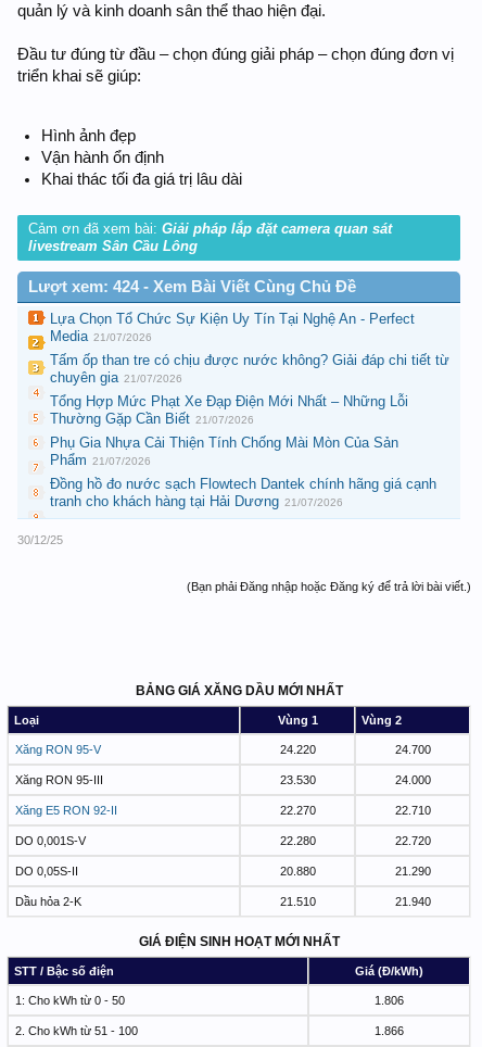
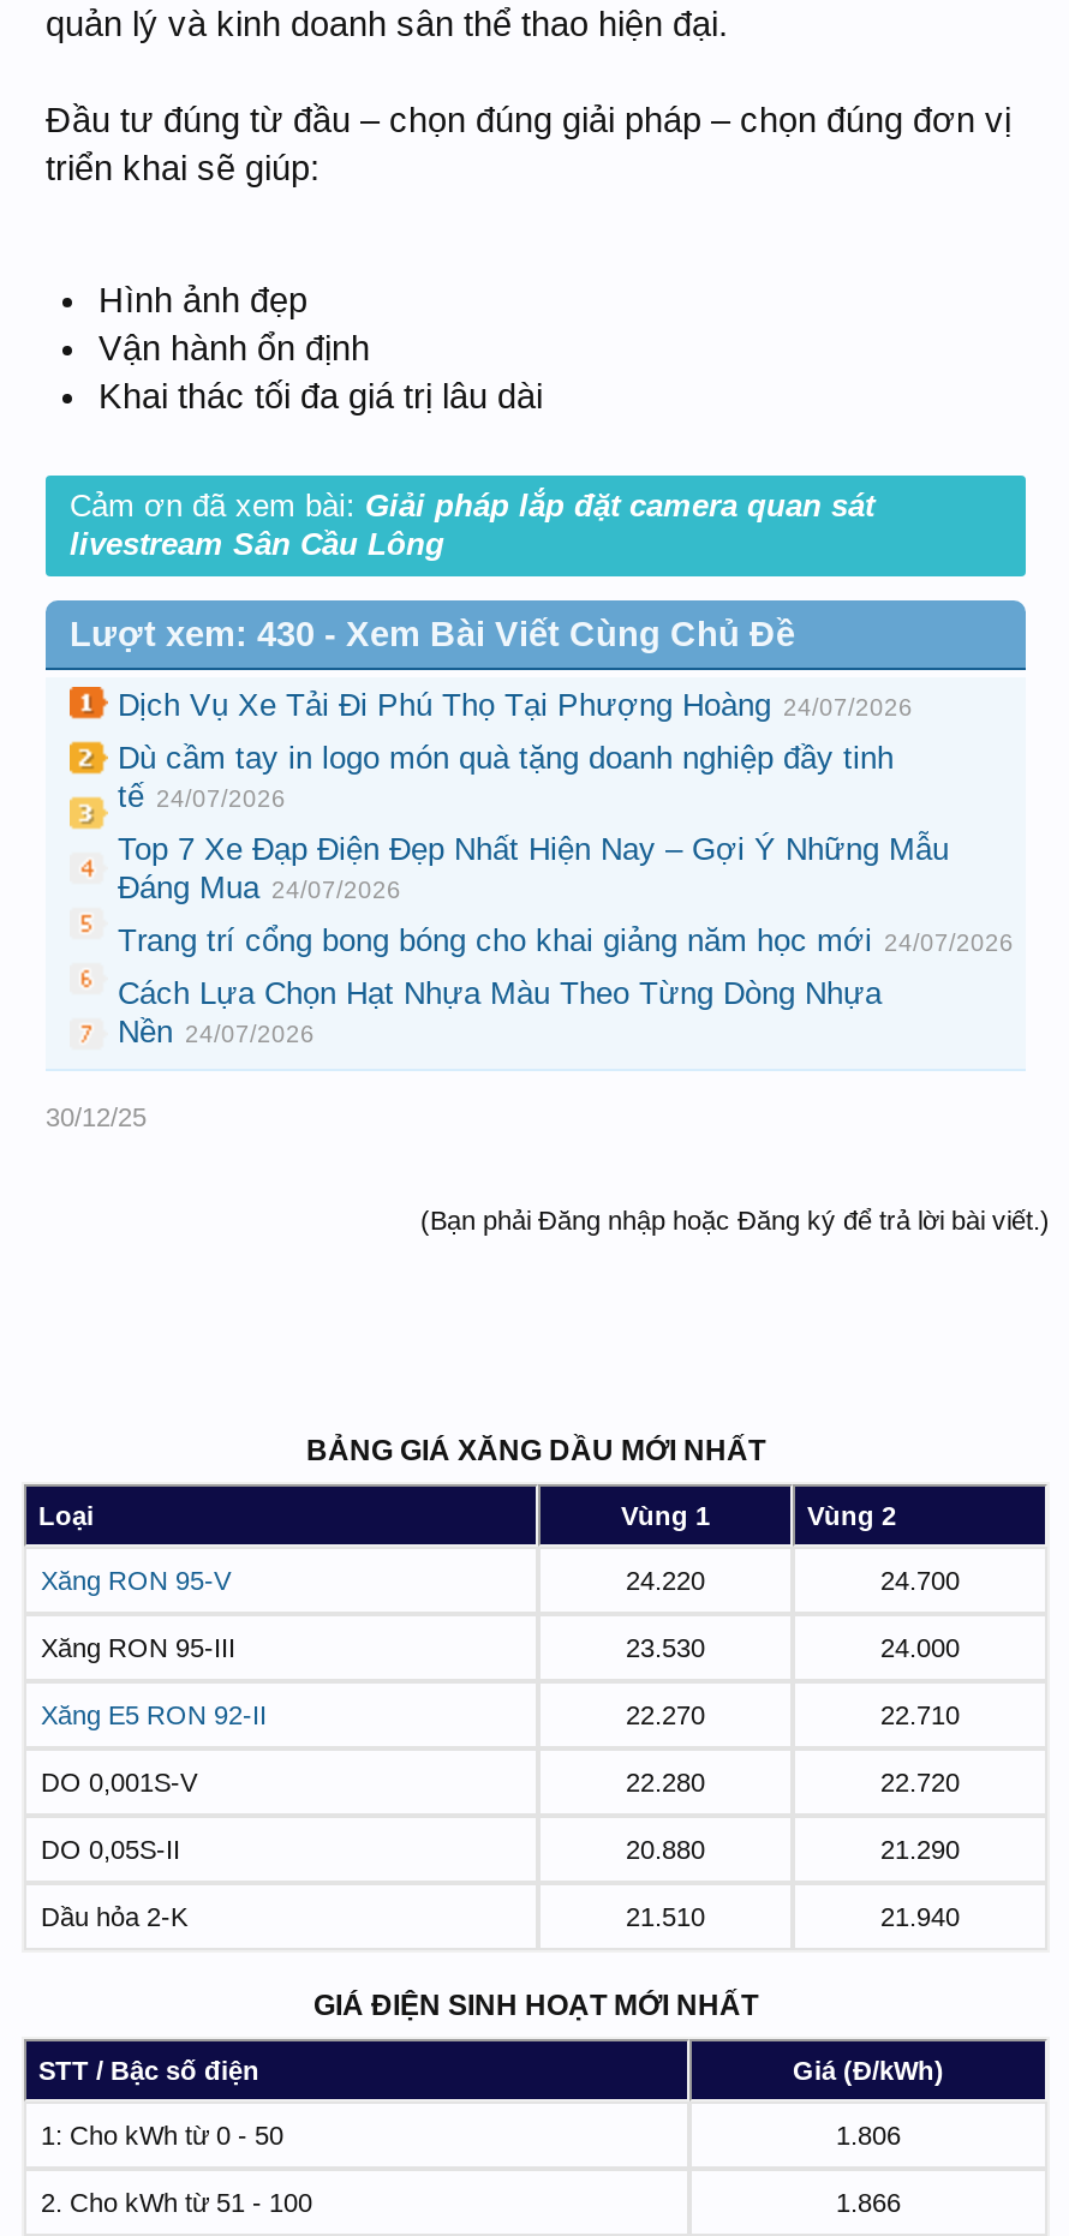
- Lượt xem: 424 - Xem Bài Viết Cùng Chủ Đề
+ Lượt xem: 430 - Xem Bài Viết Cùng Chủ Đề

- Lựa Chọn Tổ Chức Sự Kiện Uy Tín Tại Nghệ An - Perfect
- Media 21/07/2026
+ Dịch Vụ Xe Tải Đi Phú Thọ Tại Phượng Hoàng 24/07/2026

- Tấm ốp than tre có chịu được nước không? Giải đáp chi tiết từ
- chuyên gia 21/07/2026
+ Dù cầm tay in logo món quà tặng doanh nghiệp đầy tinh
+ tế 24/07/2026

- Tổng Hợp Mức Phạt Xe Đạp Điện Mới Nhất – Những Lỗi
- Thường Gặp Cần Biết 21/07/2026
+ Top 7 Xe Đạp Điện Đẹp Nhất Hiện Nay – Gợi Ý Những Mẫu
+ Đáng Mua 24/07/2026

- Phụ Gia Nhựa Cải Thiện Tính Chống Mài Mòn Của Sản
- Phẩm 21/07/2026
+ Trang trí cổng bong bóng cho khai giảng năm học mới 24/07/2026

- Đồng hồ đo nước sạch Flowtech Dantek chính hãng giá cạnh
- tranh cho khách hàng tại Hải Dương 21/07/2026
+ Cách Lựa Chọn Hạt Nhựa Màu Theo Từng Dòng Nhựa
+ Nền 24/07/2026
